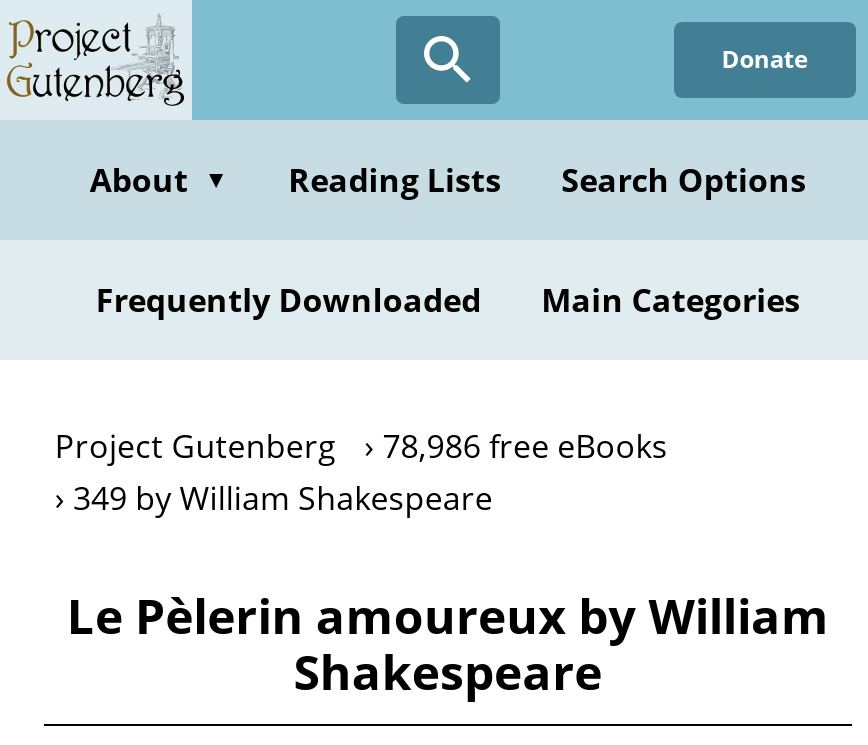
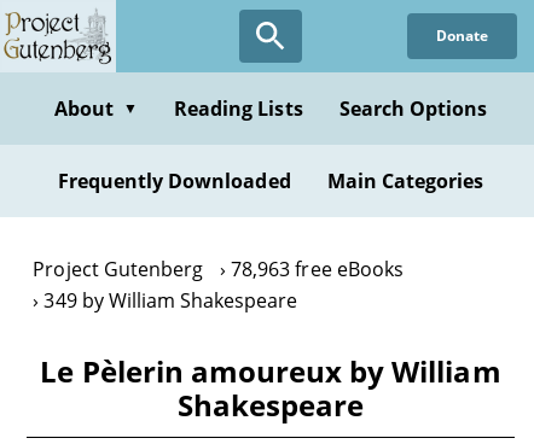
- Project Gutenberg 78,986 free eBooks
+ Project Gutenberg 78,963 free eBooks
